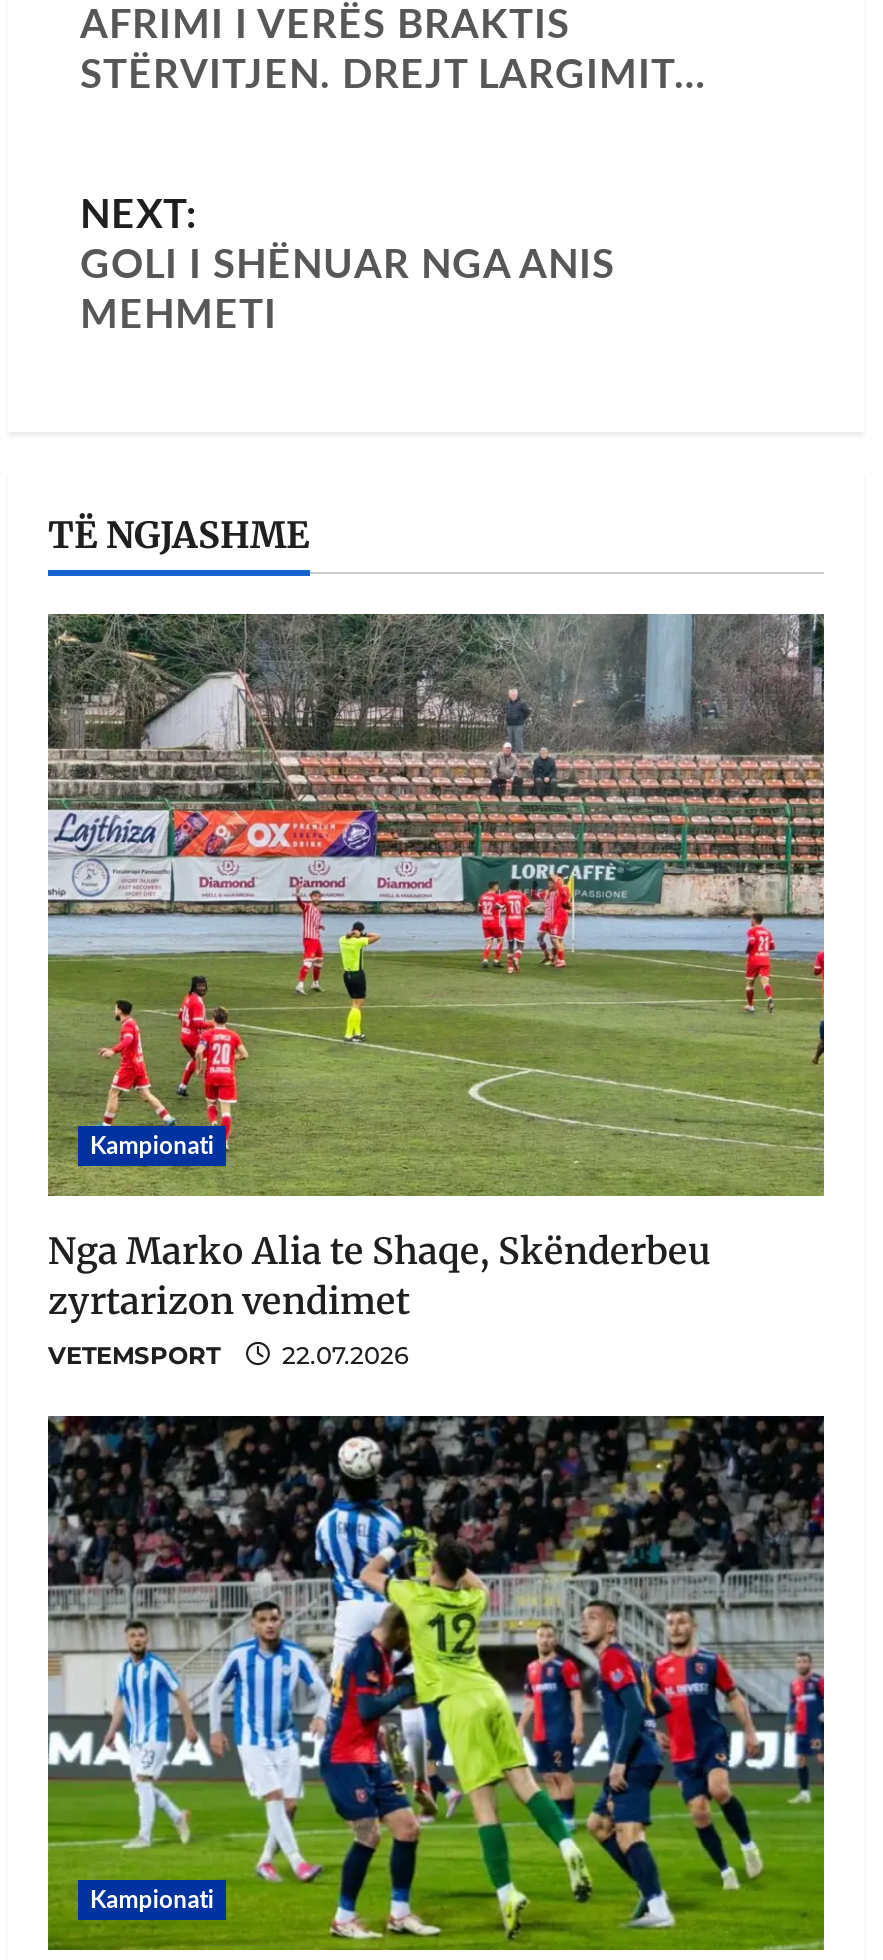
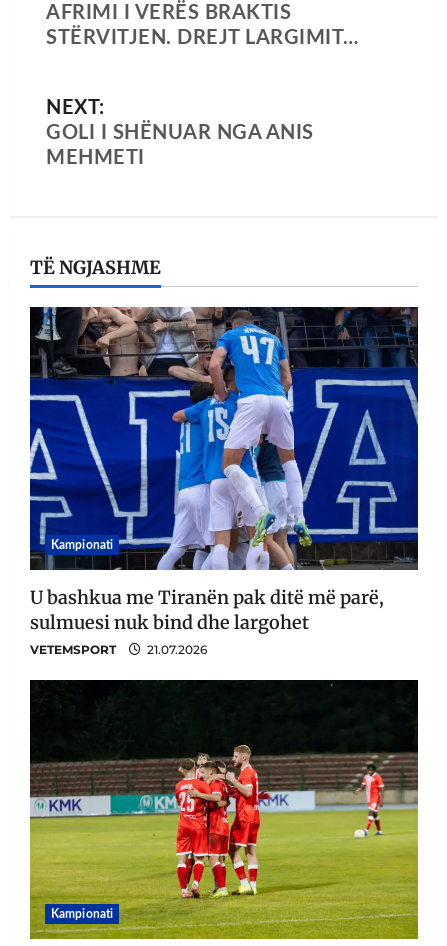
- [image]
- Nga Marko Alia te Shaqe, Skënderbeu
- zyrtarizon vendimet
+ [image]
+ U bashkua me Tiranën pak ditë më parë,
+ sulmuesi nuk bind dhe largohet

- VETEMSPORT 22.07.2026
+ VETEMSPORT 21.07.2026

- [image]
+ [image]
